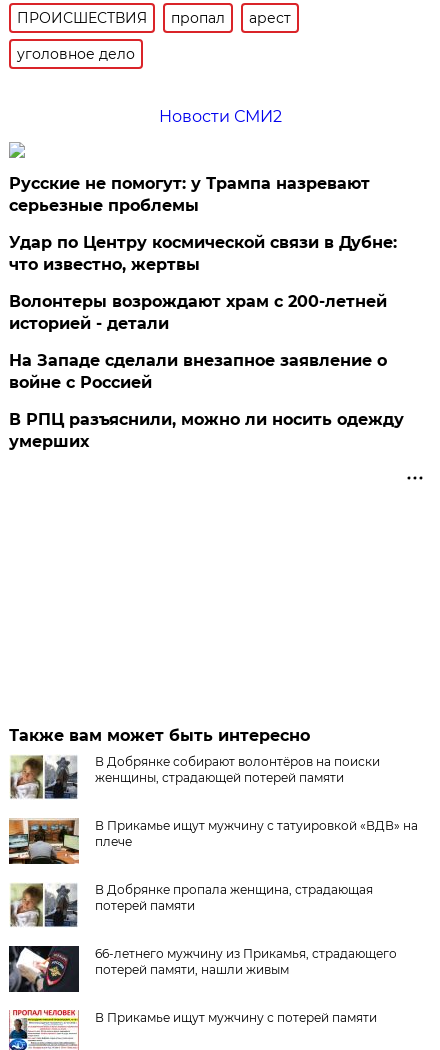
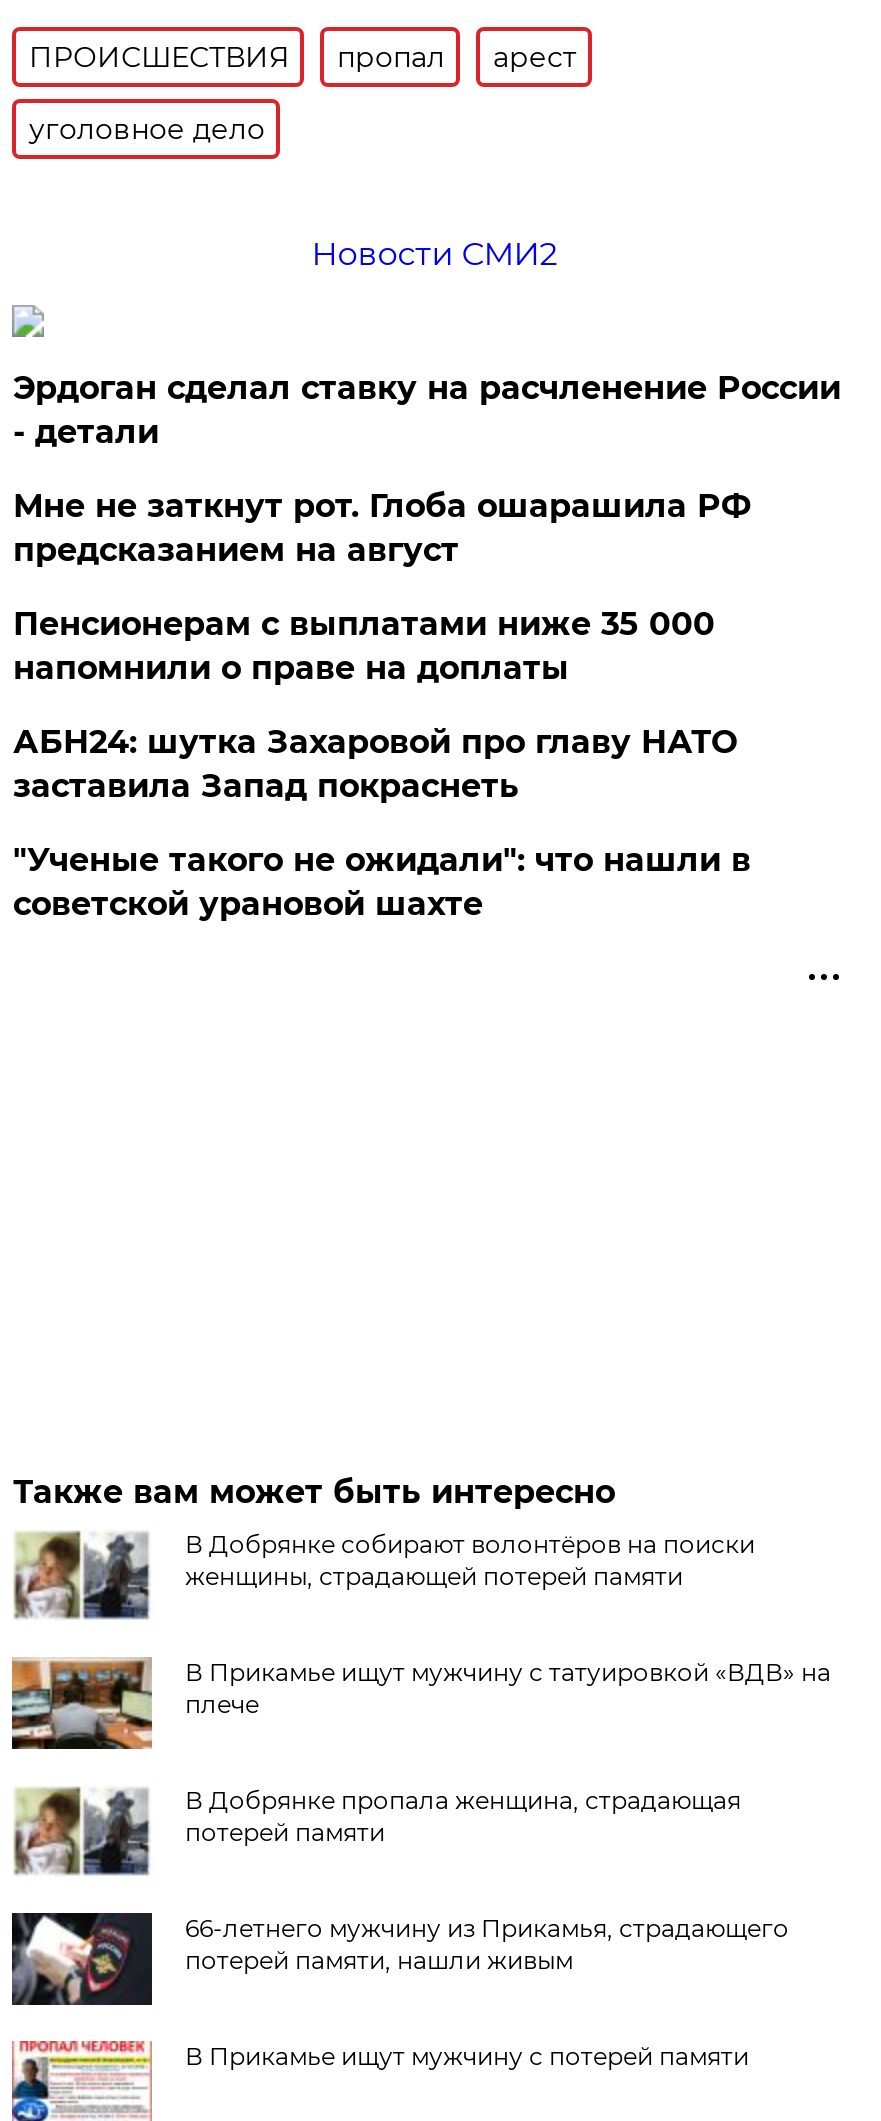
- Русские не помогут: у Трампа назревают
- серьезные проблемы
+ Эрдоган сделал ставку на расчленение России
+ - детали

- Удар по Центру космической связи в Дубне:
- что известно, жертвы
+ Мне не заткнут рот. Глоба ошарашила РФ
+ предсказанием на август

- Волонтеры возрождают храм с 200-летней
- историей - детали
+ Пенсионерам с выплатами ниже 35 000
+ напомнили о праве на доплаты

- На Западе сделали внезапное заявление о
- войне с Россией
+ АБН24: шутка Захаровой про главу НАТО
+ заставила Запад покраснеть

- В РПЦ разъяснили, можно ли носить одежду
- умерших
+ "Ученые такого не ожидали": что нашли в
+ советской урановой шахте
